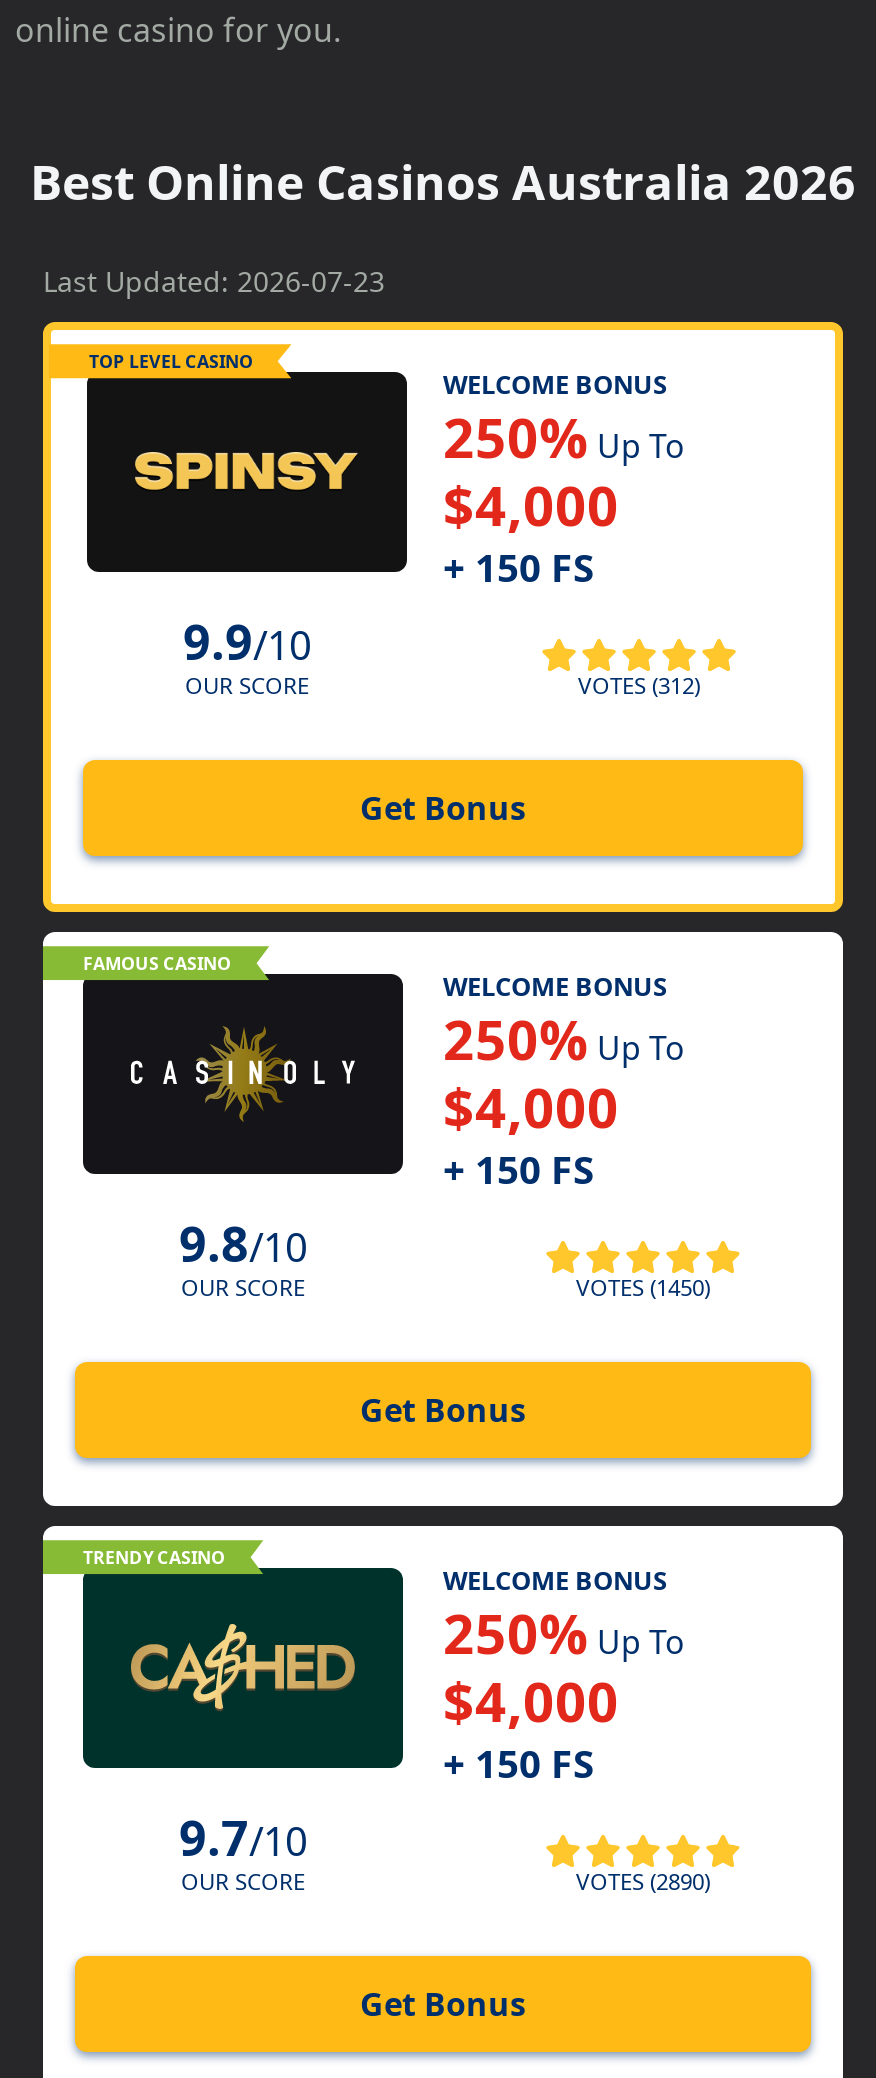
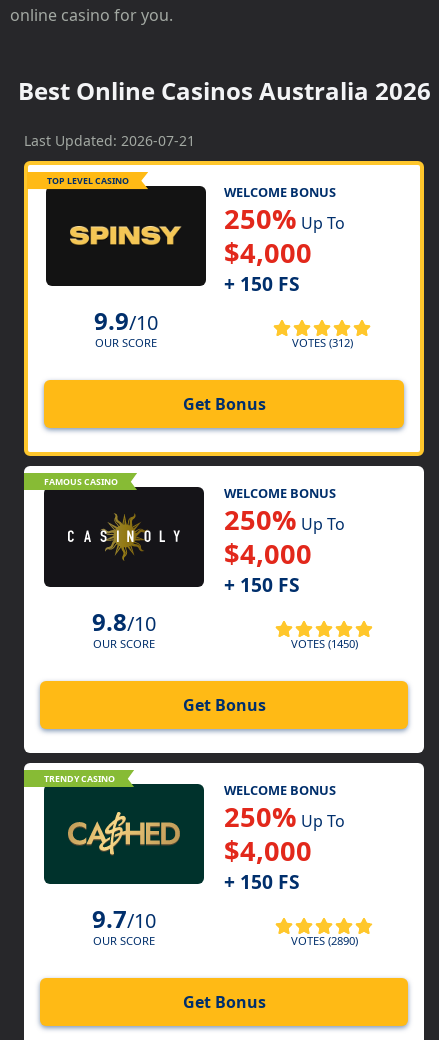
- Last Updated: 2026-07-23
+ Last Updated: 2026-07-21
